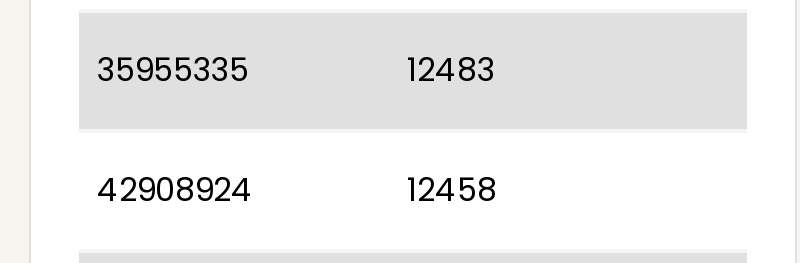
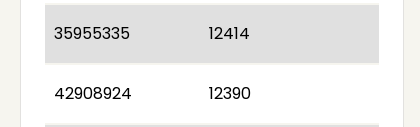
- 12483
+ 12414

- 12458
+ 12390
